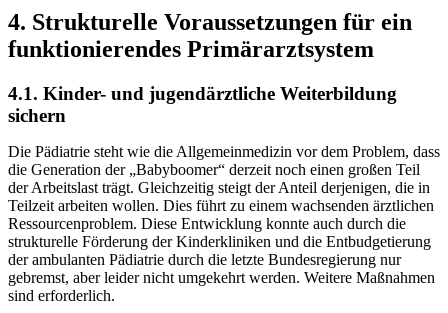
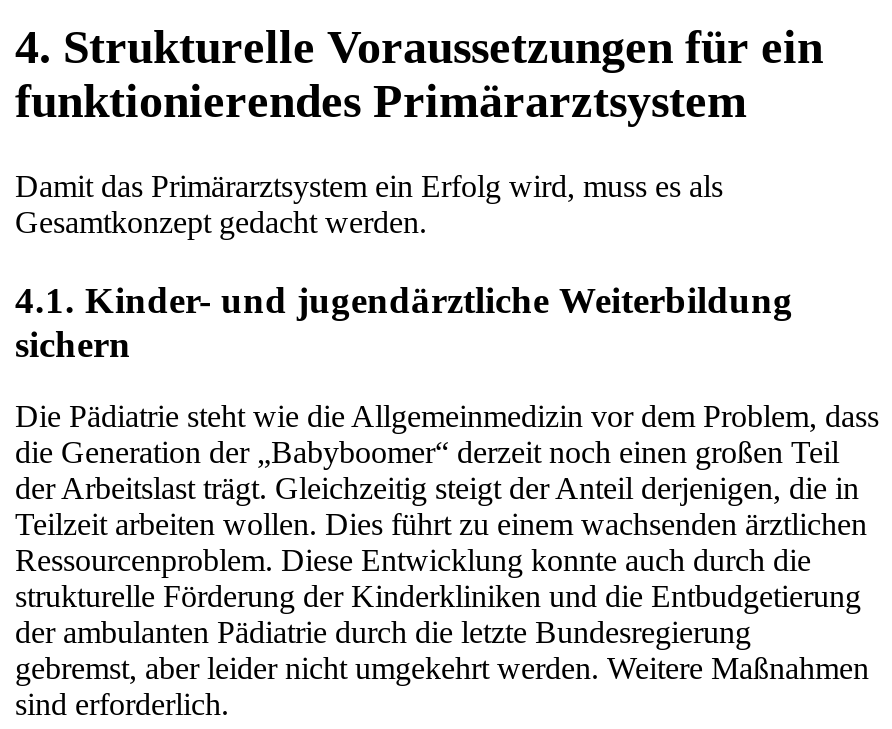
+ Damit das Primärarztsystem ein Erfolg wird, muss es als
+ Gesamtkonzept gedacht werden.

- der ambulanten Pädiatrie durch die letzte Bundesregierung nur
+ der ambulanten Pädiatrie durch die letzte Bundesregierung
